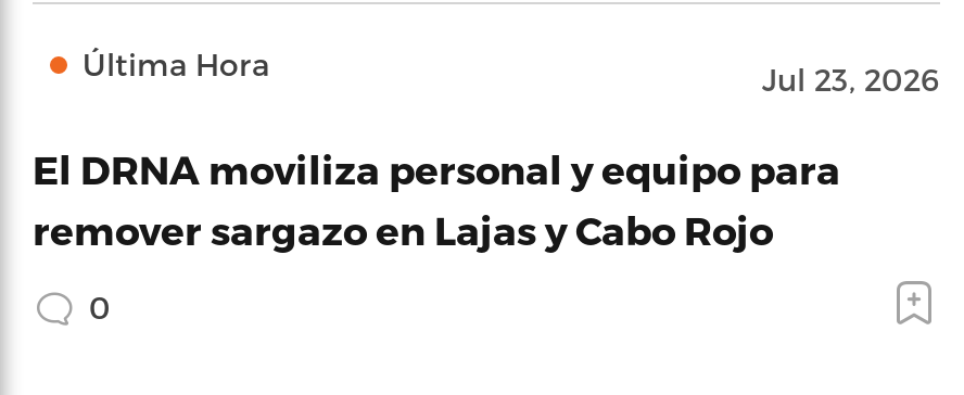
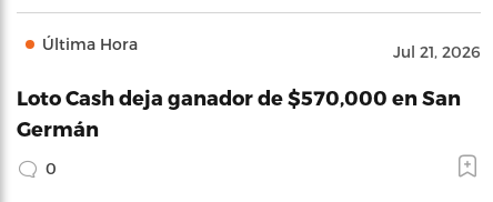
- Jul 23, 2026
+ Jul 21, 2026

- El DRNA moviliza personal y equipo para
- remover sargazo en Lajas y Cabo Rojo
+ Loto Cash deja ganador de $570,000 en San
+ Germán
